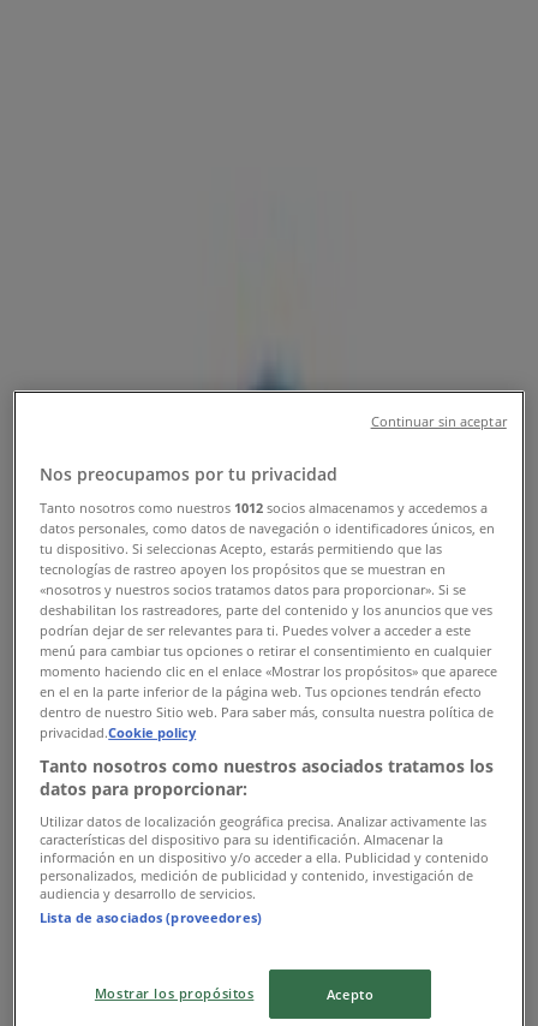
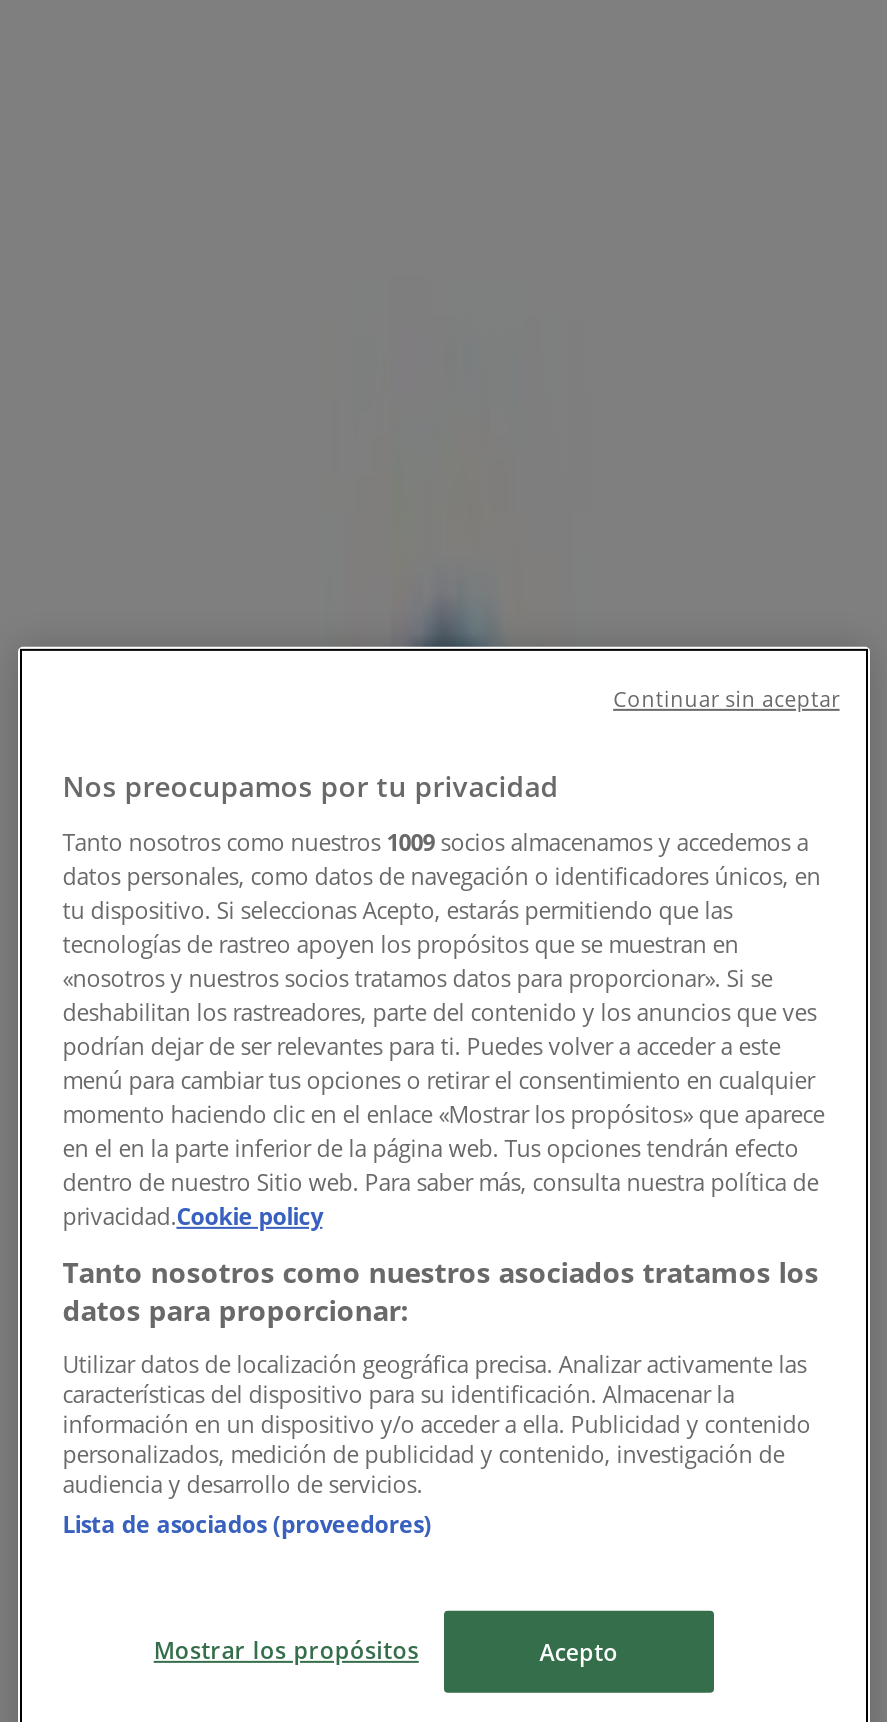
- Tanto nosotros como nuestros 1012 socios almacenamos y accedemos a
+ Tanto nosotros como nuestros 1009 socios almacenamos y accedemos a
